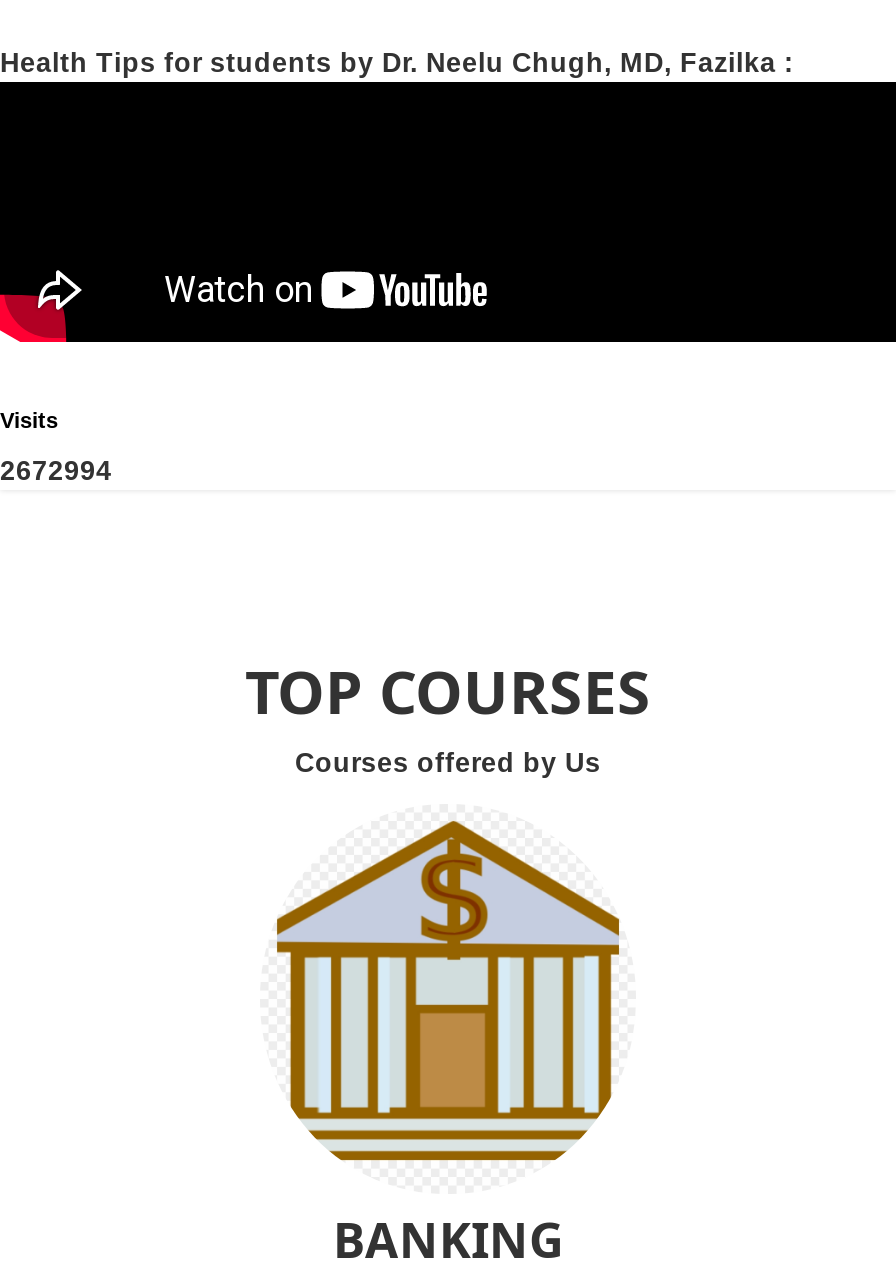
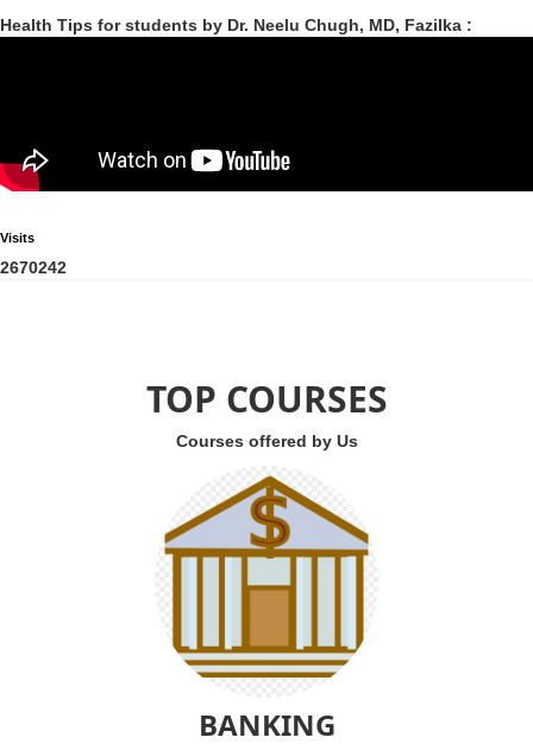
- 2672994
+ 2670242
